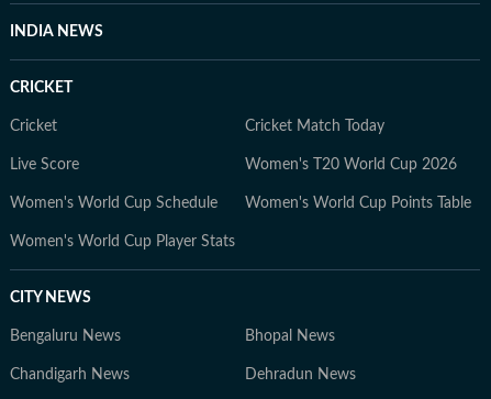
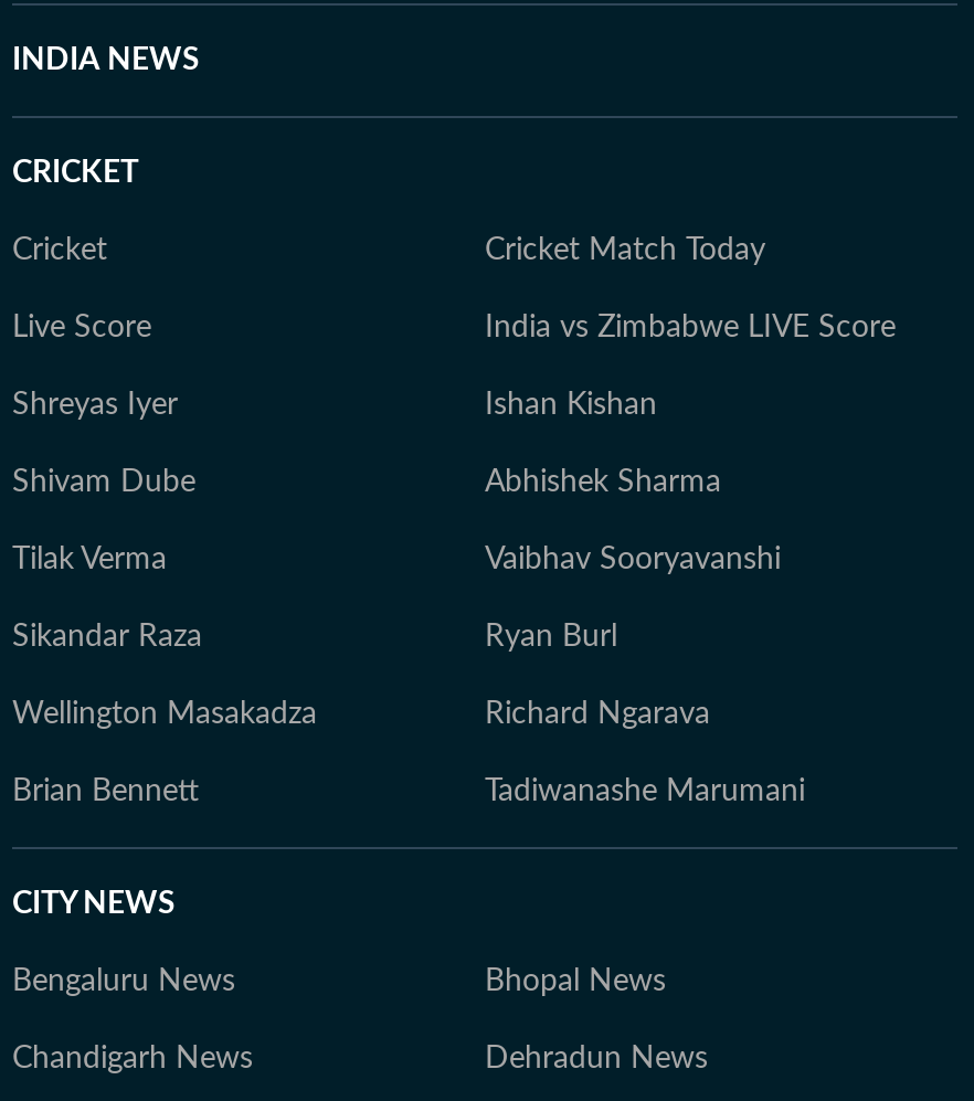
- Women's T20 World Cup 2026
- Women's World Cup Schedule
- Women's World Cup Points Table
- Women's World Cup Player Stats
+ India vs Zimbabwe LIVE Score
+ Shreyas Iyer
+ Ishan Kishan
+ Shivam Dube
+ Abhishek Sharma
+ Tilak Verma
+ Vaibhav Sooryavanshi
+ Sikandar Raza
+ Ryan Burl
+ Wellington Masakadza
+ Richard Ngarava
+ Brian Bennett
+ Tadiwanashe Marumani
